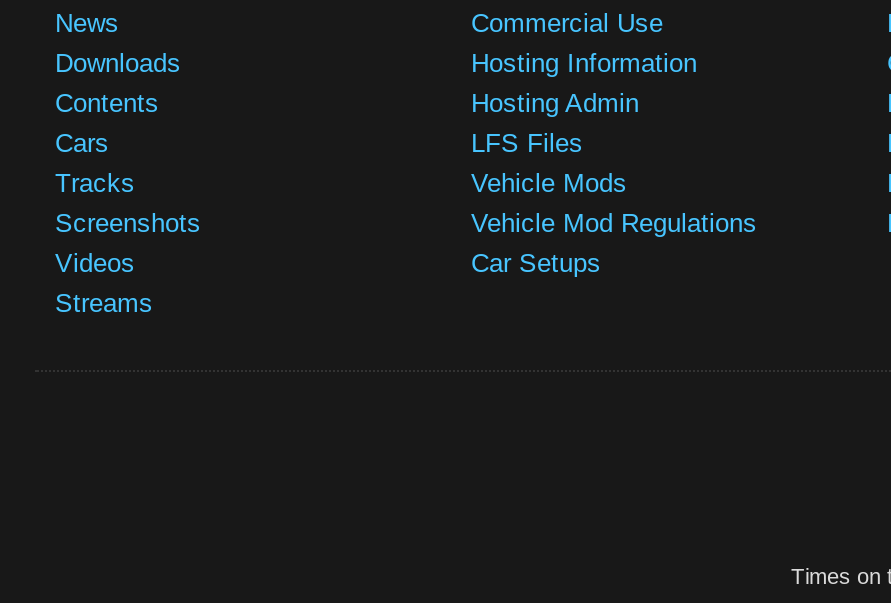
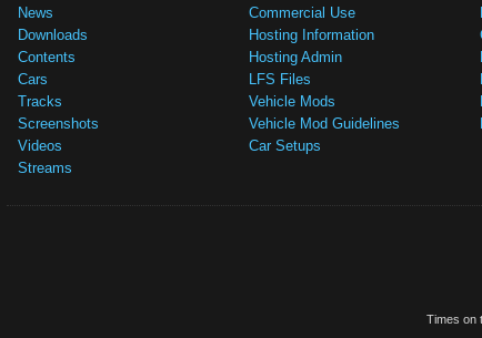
- Vehicle Mod Regulations
+ Vehicle Mod Guidelines
